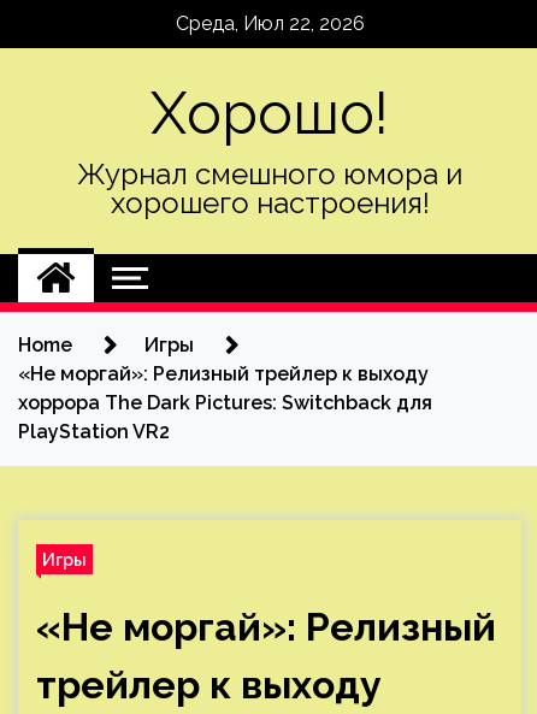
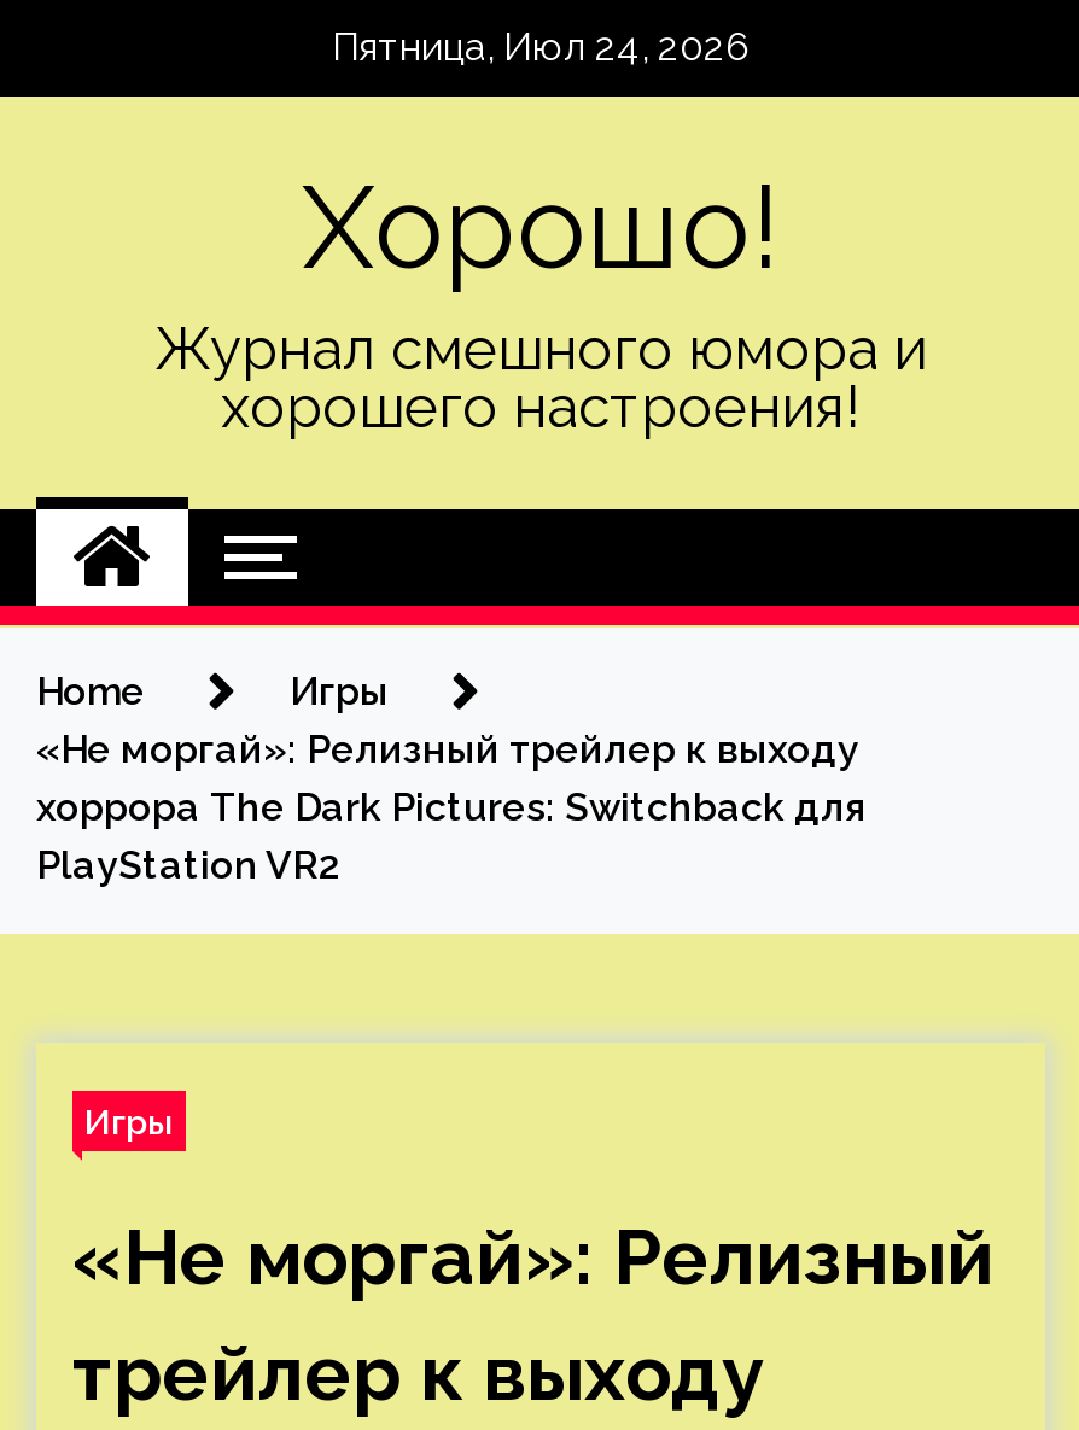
- Среда, Июл 22, 2026
+ Пятница, Июл 24, 2026
